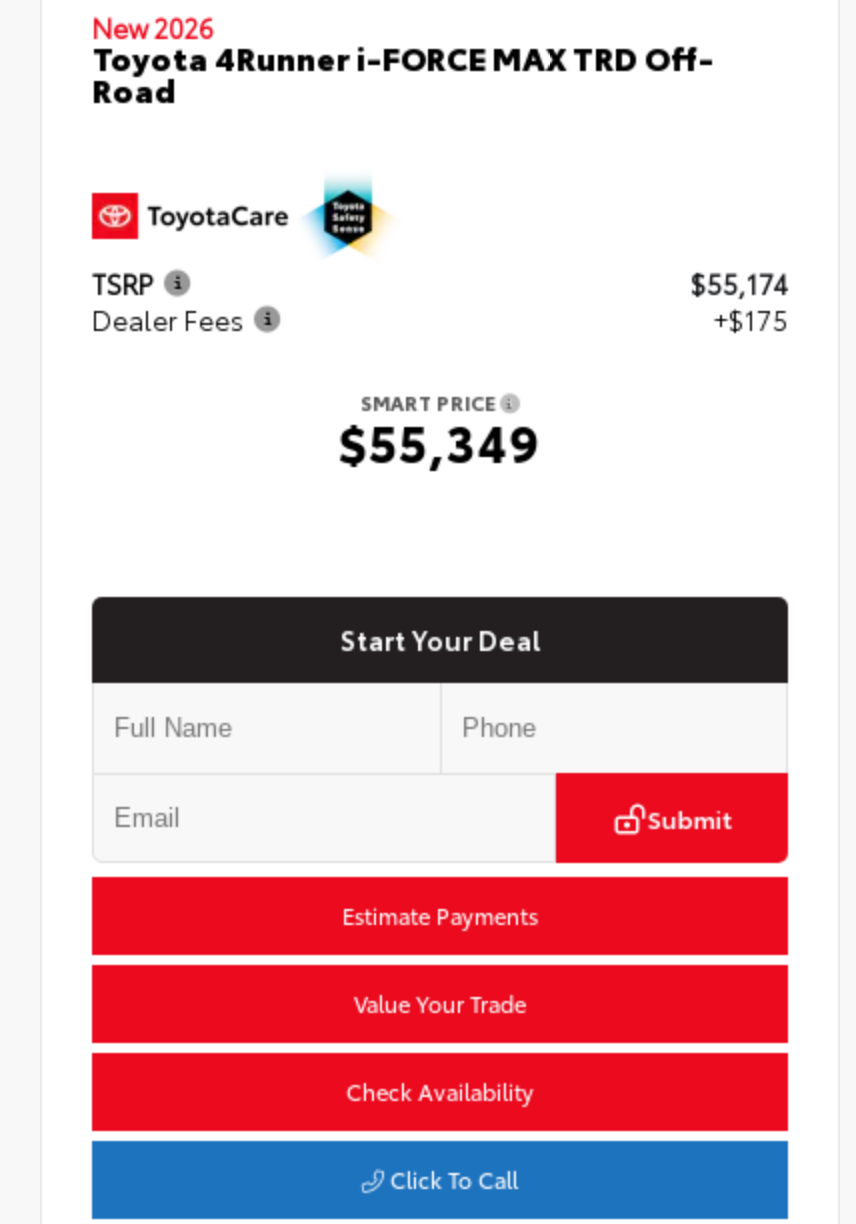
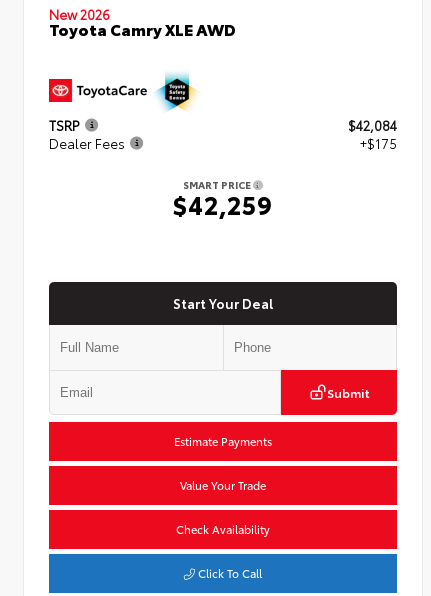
- Toyota 4Runner i-FORCE MAX TRD Off-
- Road
+ Toyota Camry XLE AWD

- $55,174
+ $42,084

- $55,349
+ $42,259
